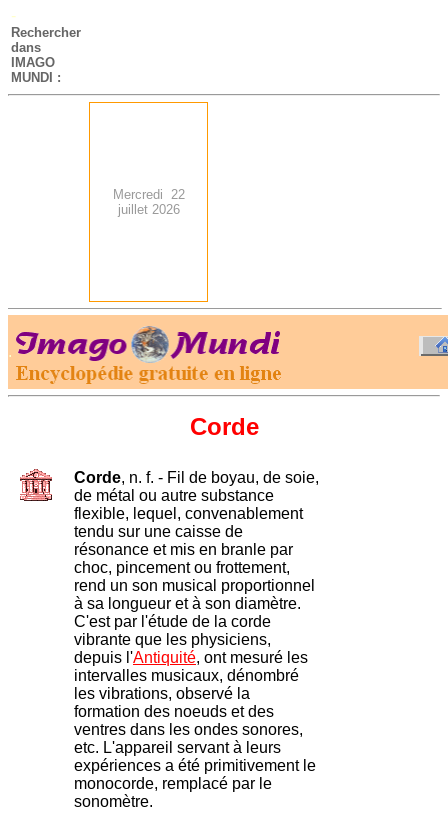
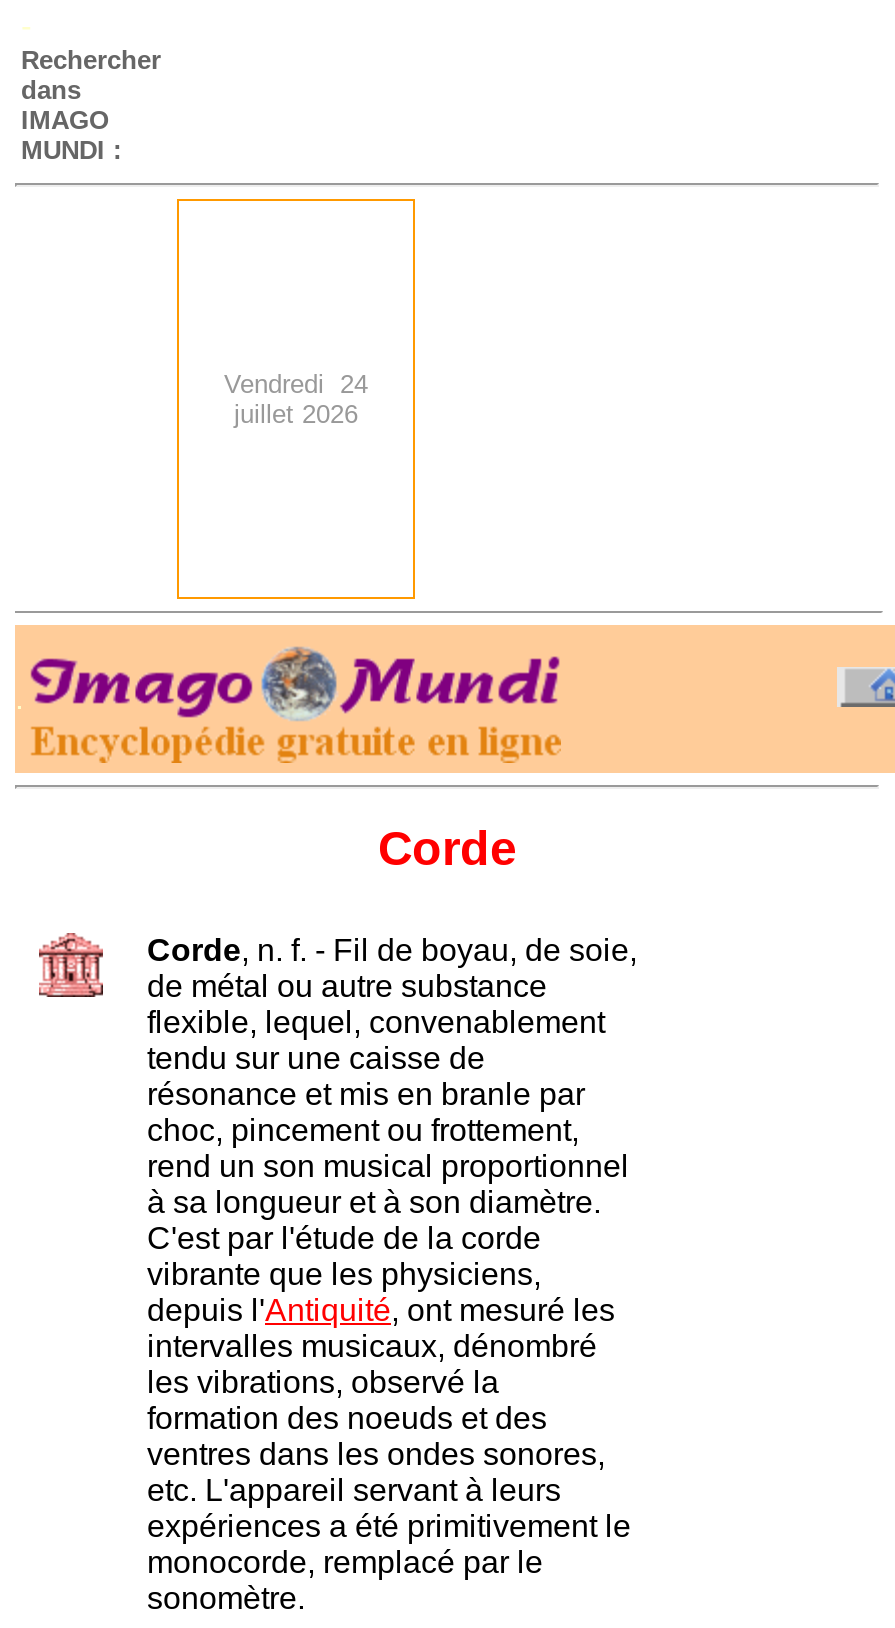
- Mercredi 22
+ Vendredi 24
